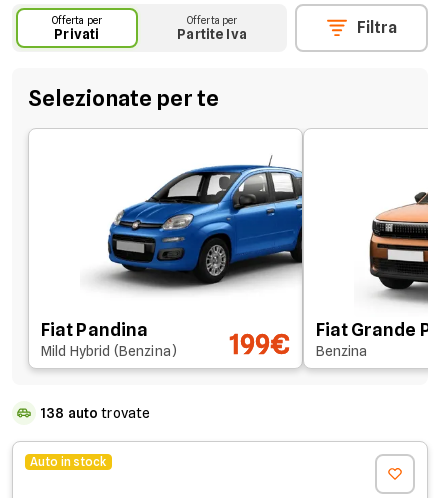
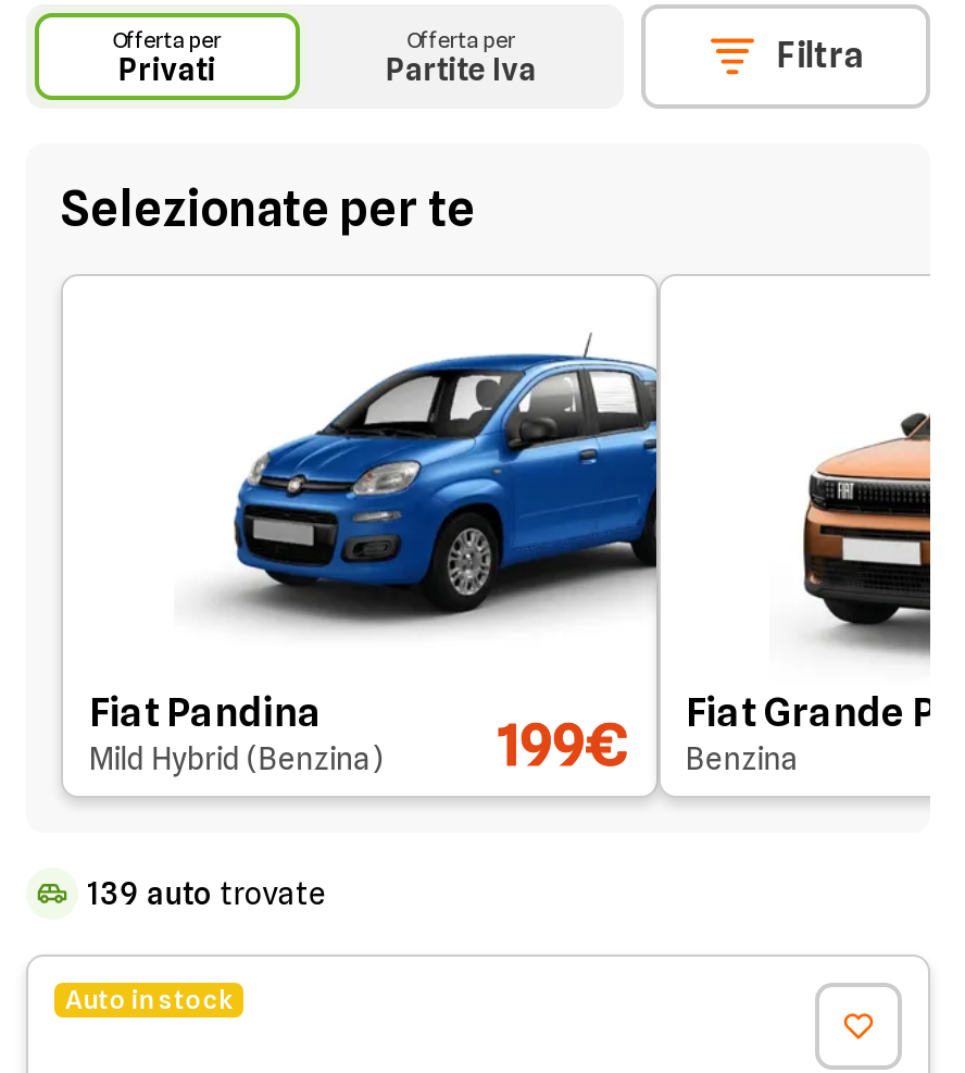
- 138 auto trovate
+ 139 auto trovate
